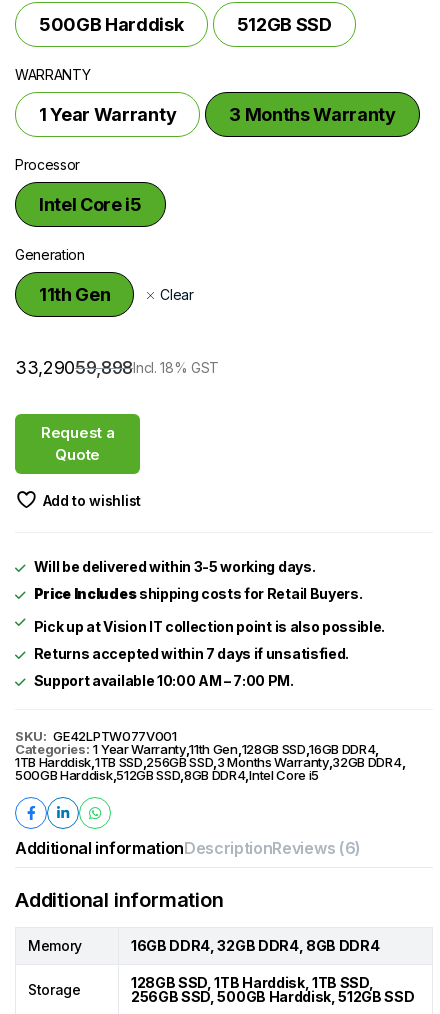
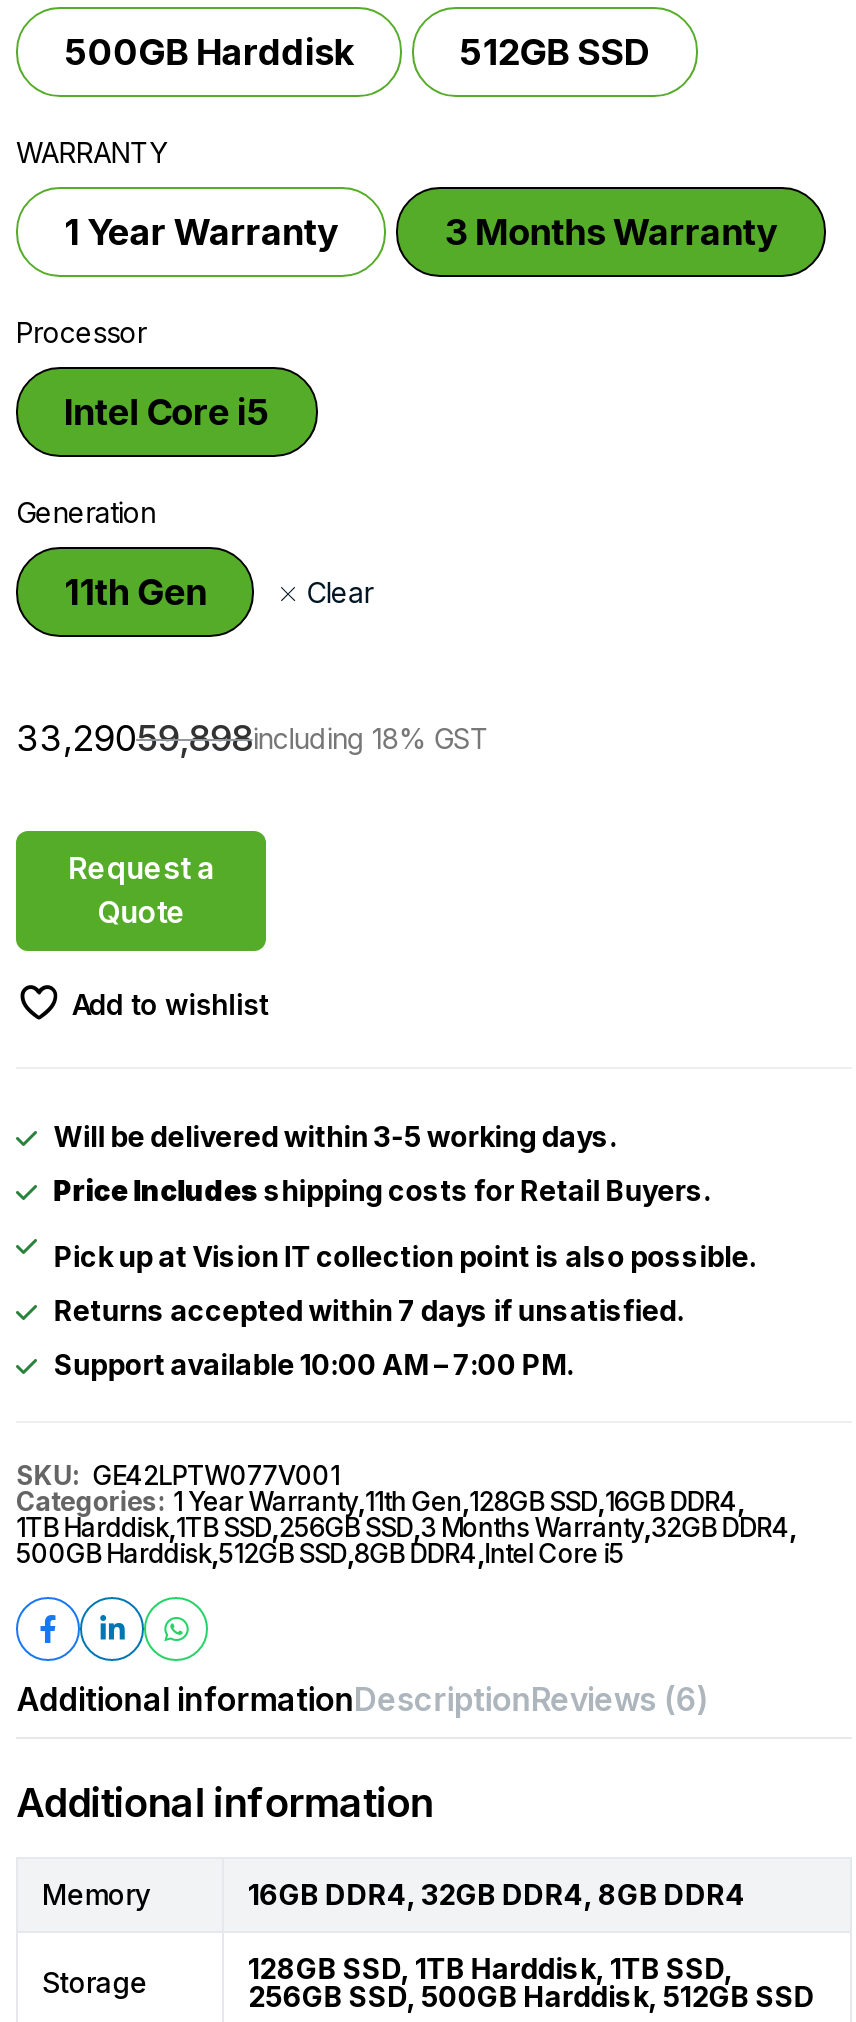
- Incl. 18% GST
+ including 18% GST
